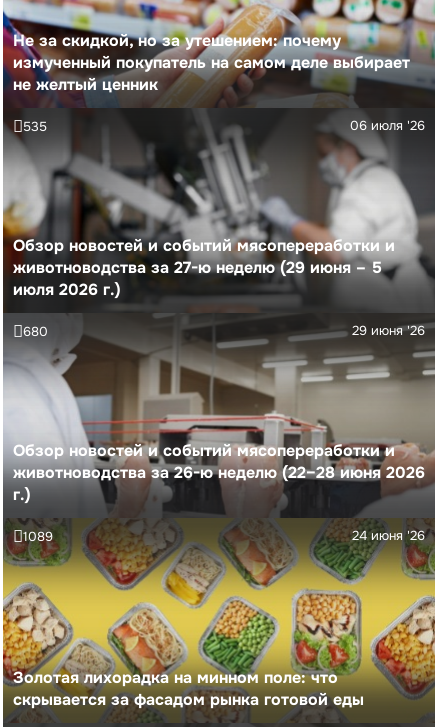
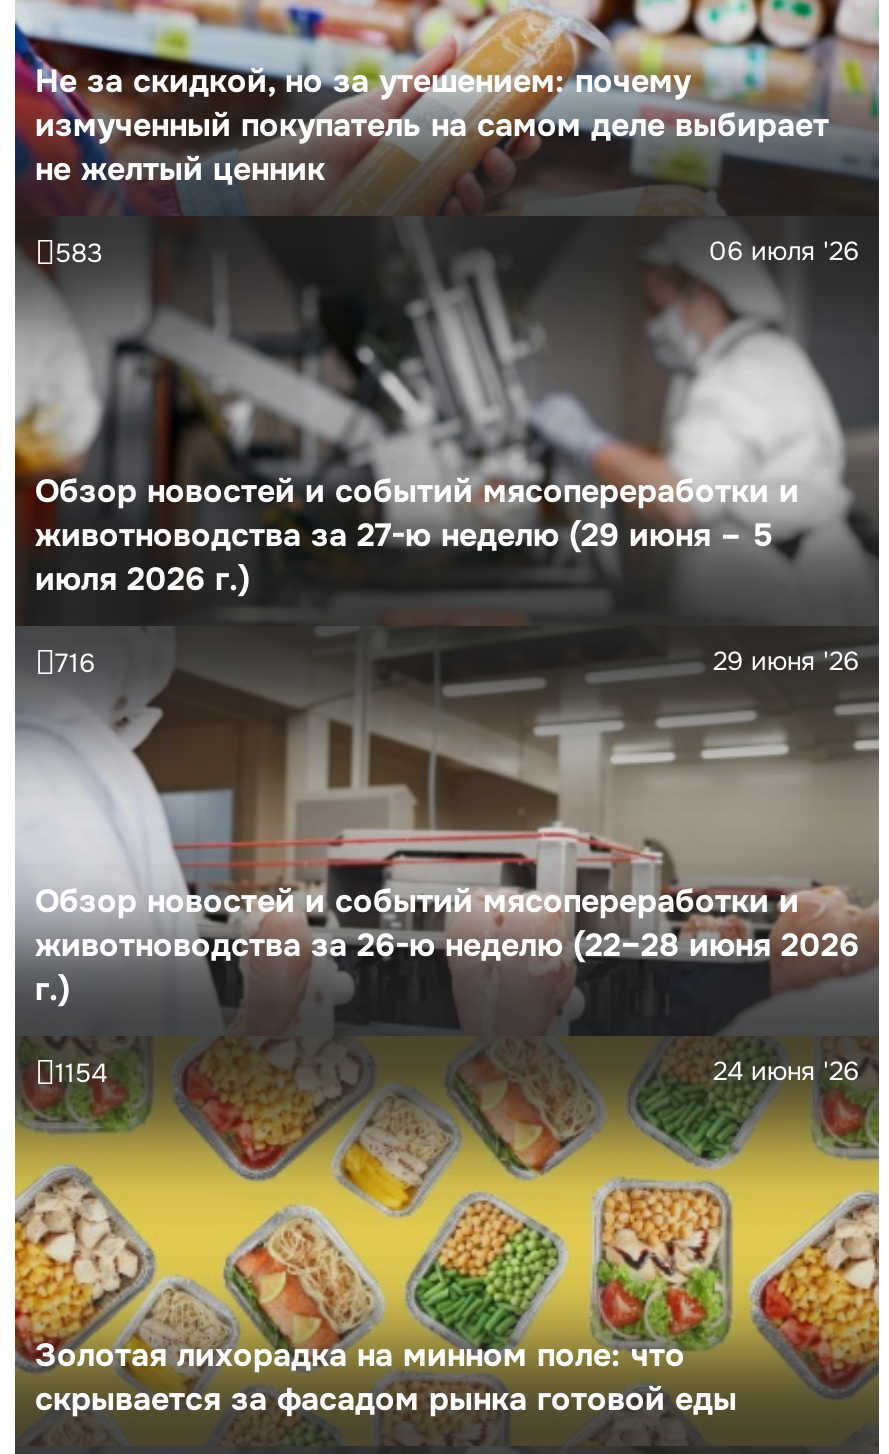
- 535
+ 583

- 680
+ 716

- 1089
+ 1154
